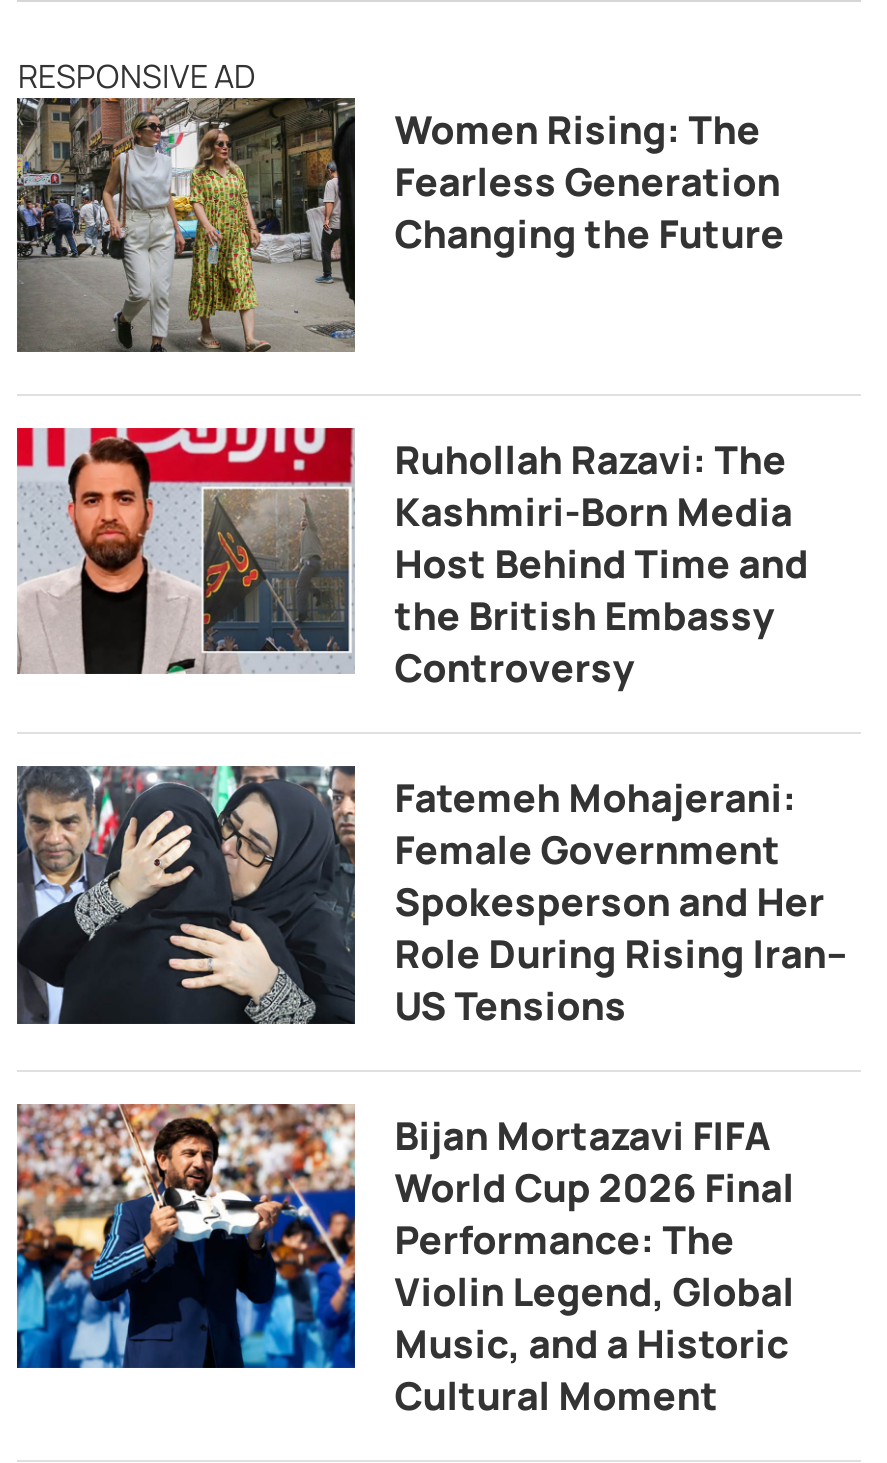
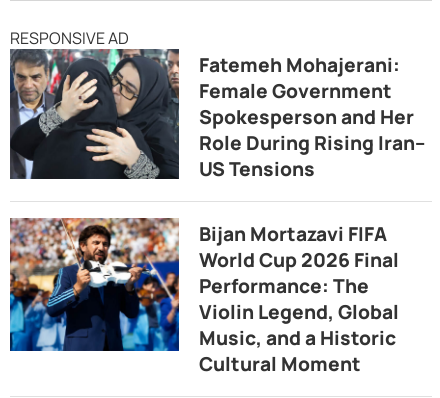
- [image]
- Women Rising: The
- Fearless Generation
- Changing the Future

- [image]
- Ruhollah Razavi: The
- Kashmiri-Born Media
- Host Behind Time and
- the British Embassy
- Controversy
